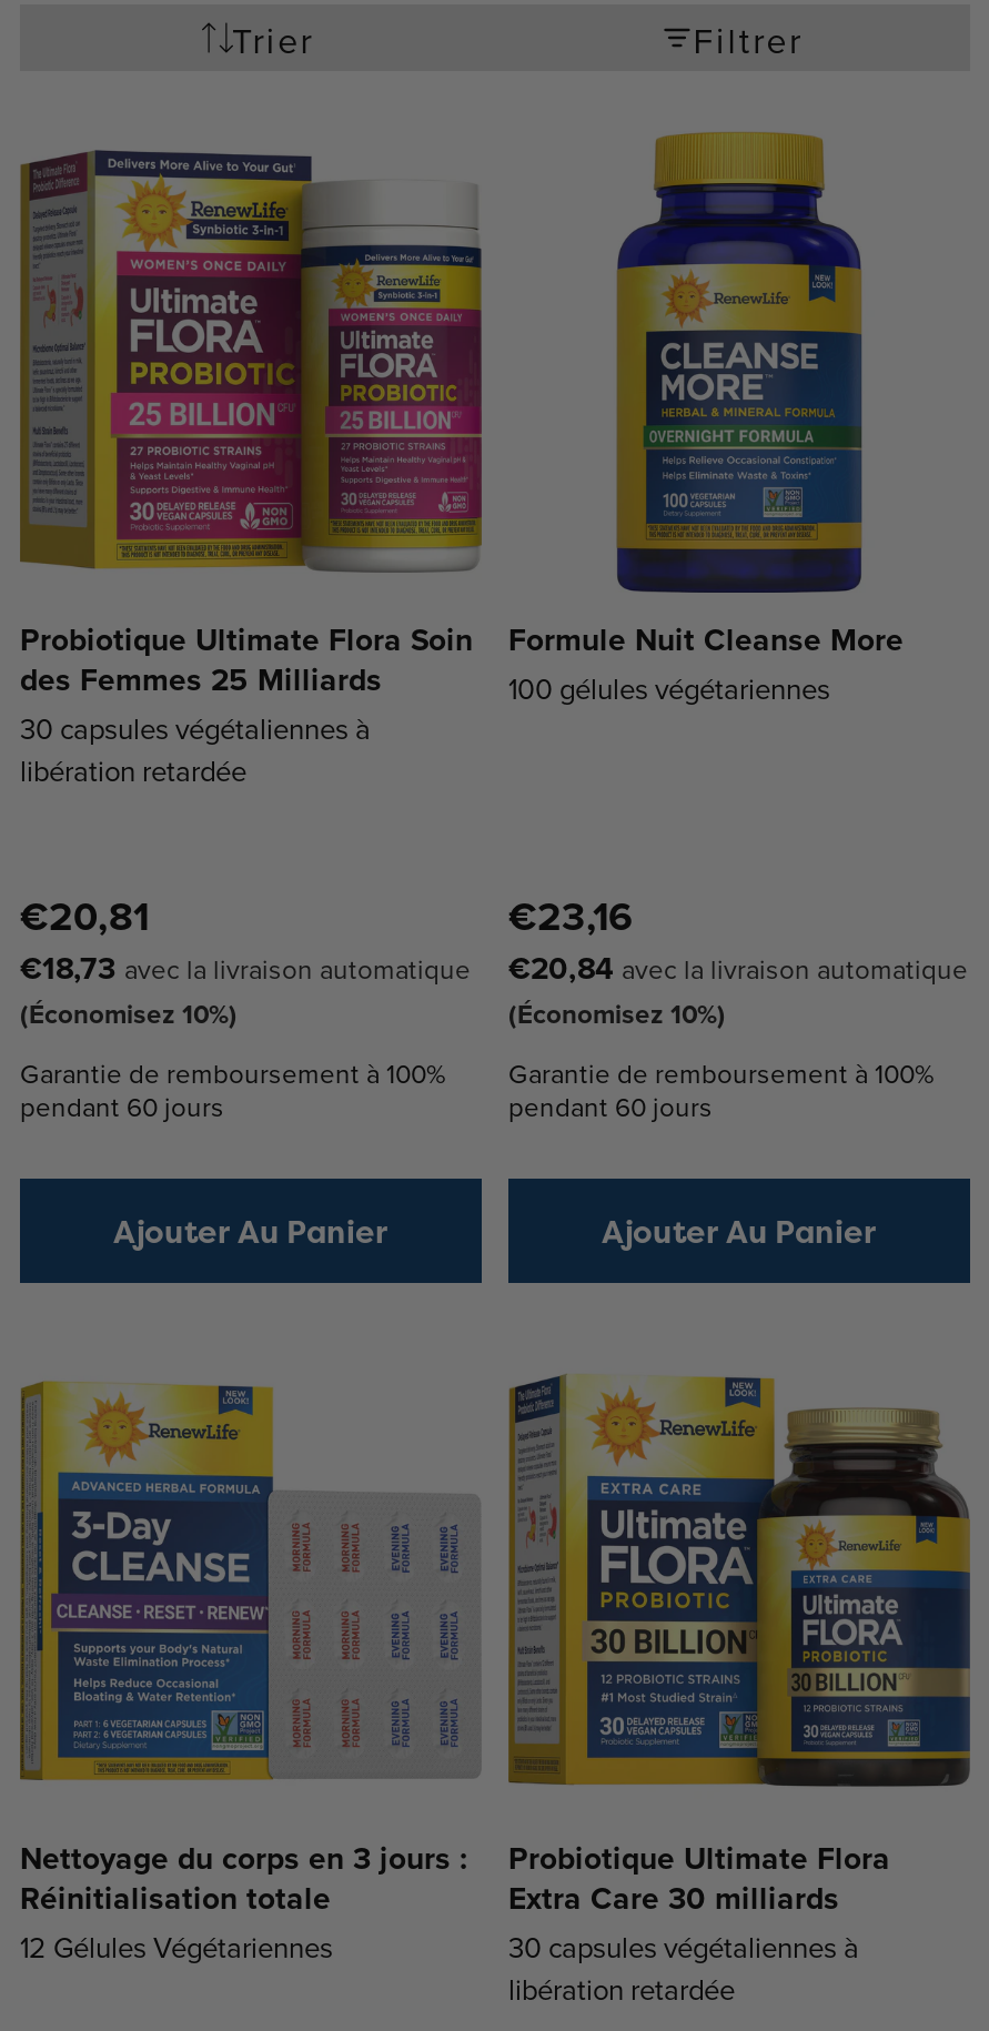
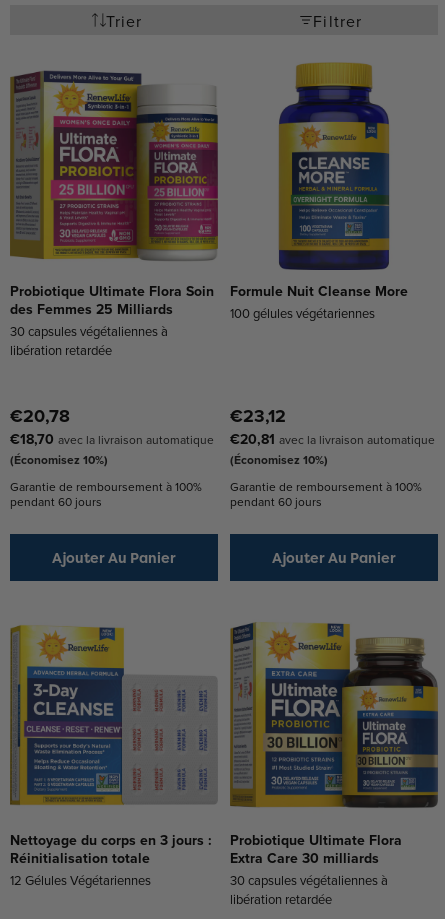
- €20,81
+ €20,78

- €23,16
+ €23,12

- €18,73 avec la livraison automatique
+ €18,70 avec la livraison automatique

- €20,84 avec la livraison automatique
+ €20,81 avec la livraison automatique
